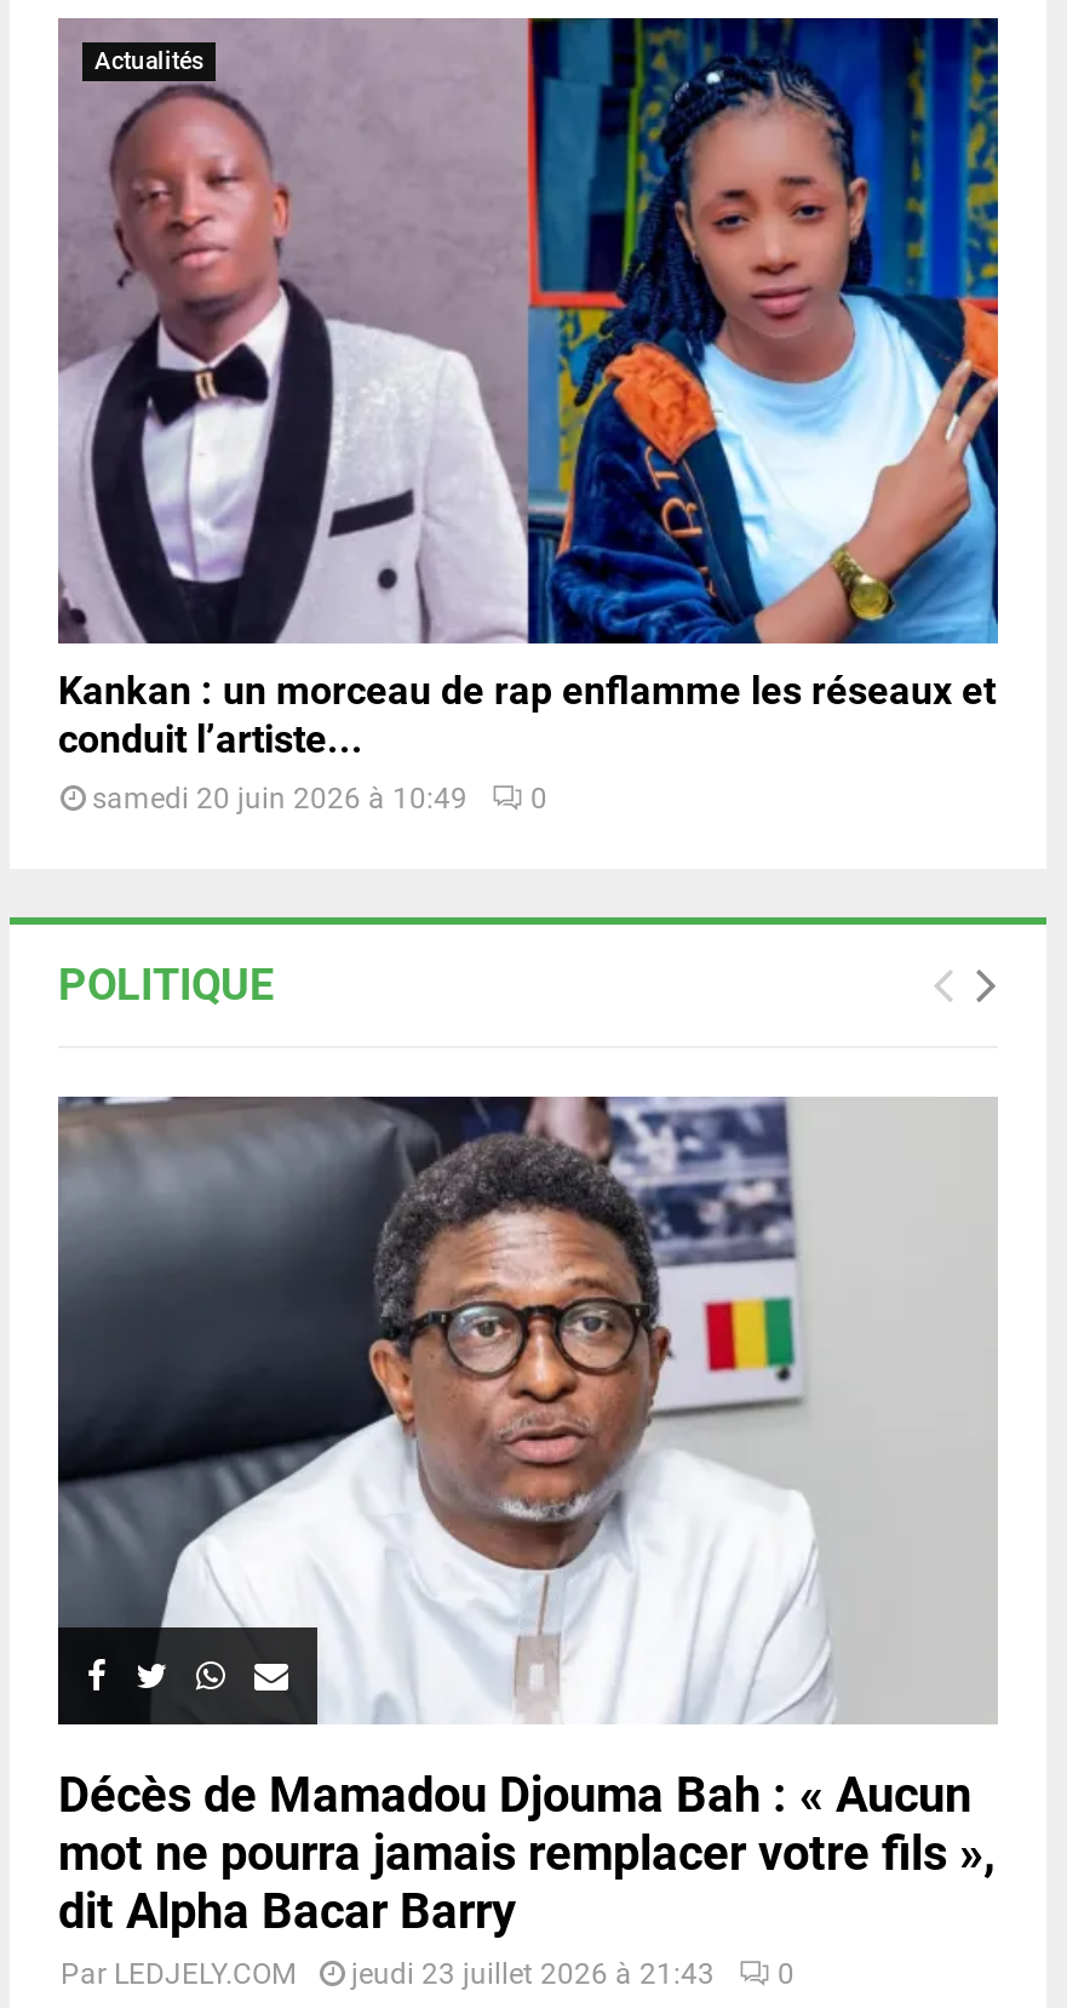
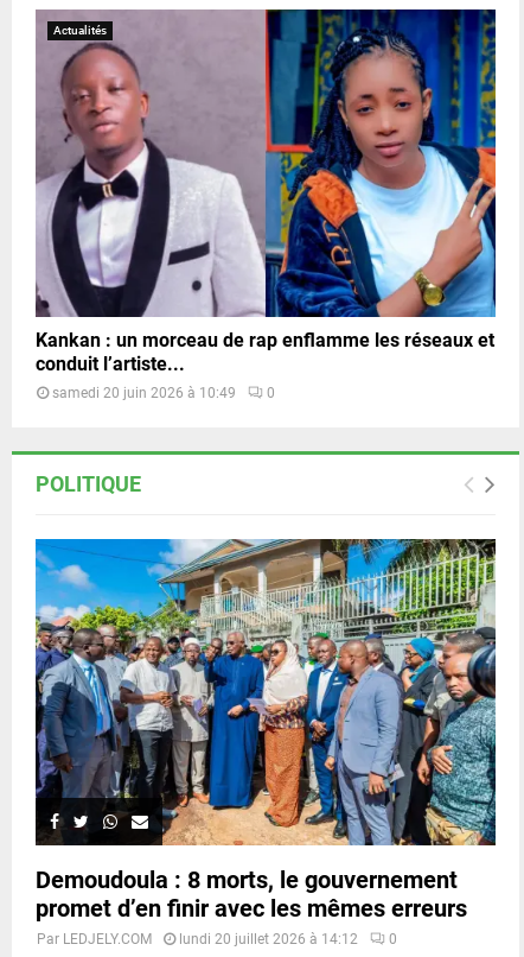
- [image]
- Décès de Mamadou Djouma Bah : « Aucun
- mot ne pourra jamais remplacer votre fils »,
- dit Alpha Bacar Barry
+ [image]
+ Demoudoula : 8 morts, le gouvernement
+ promet d’en finir avec les mêmes erreurs

- jeudi 23 juillet 2026 à 21:43
+ lundi 20 juillet 2026 à 14:12
